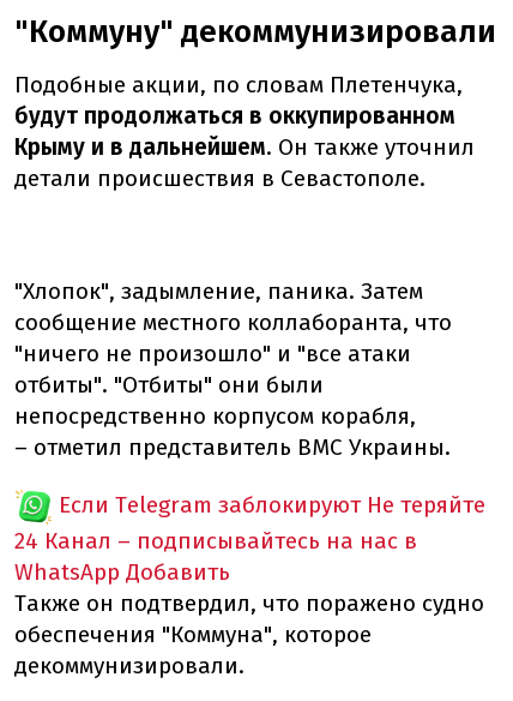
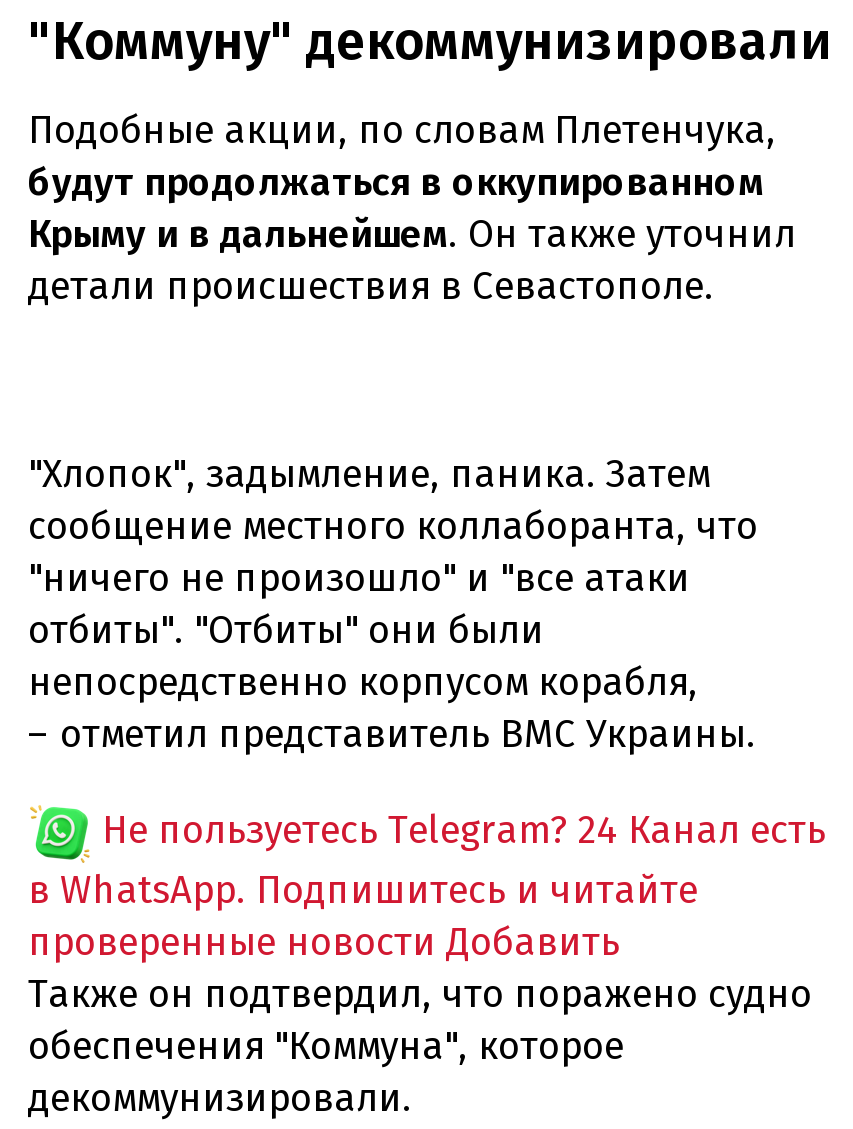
- Если Telegram заблокируют Не теряйте
- 24 Канал – подписывайтесь на нас в
- WhatsApp Добавить
+ Не пользуетесь Telegram? 24 Канал есть
+ в WhatsApp. Подпишитесь и читайте
+ проверенные новости Добавить
